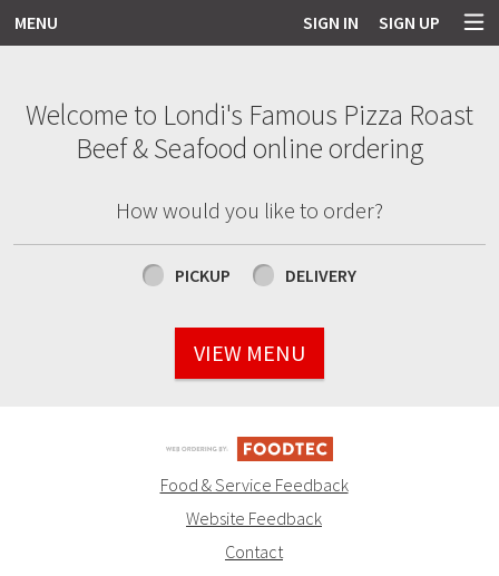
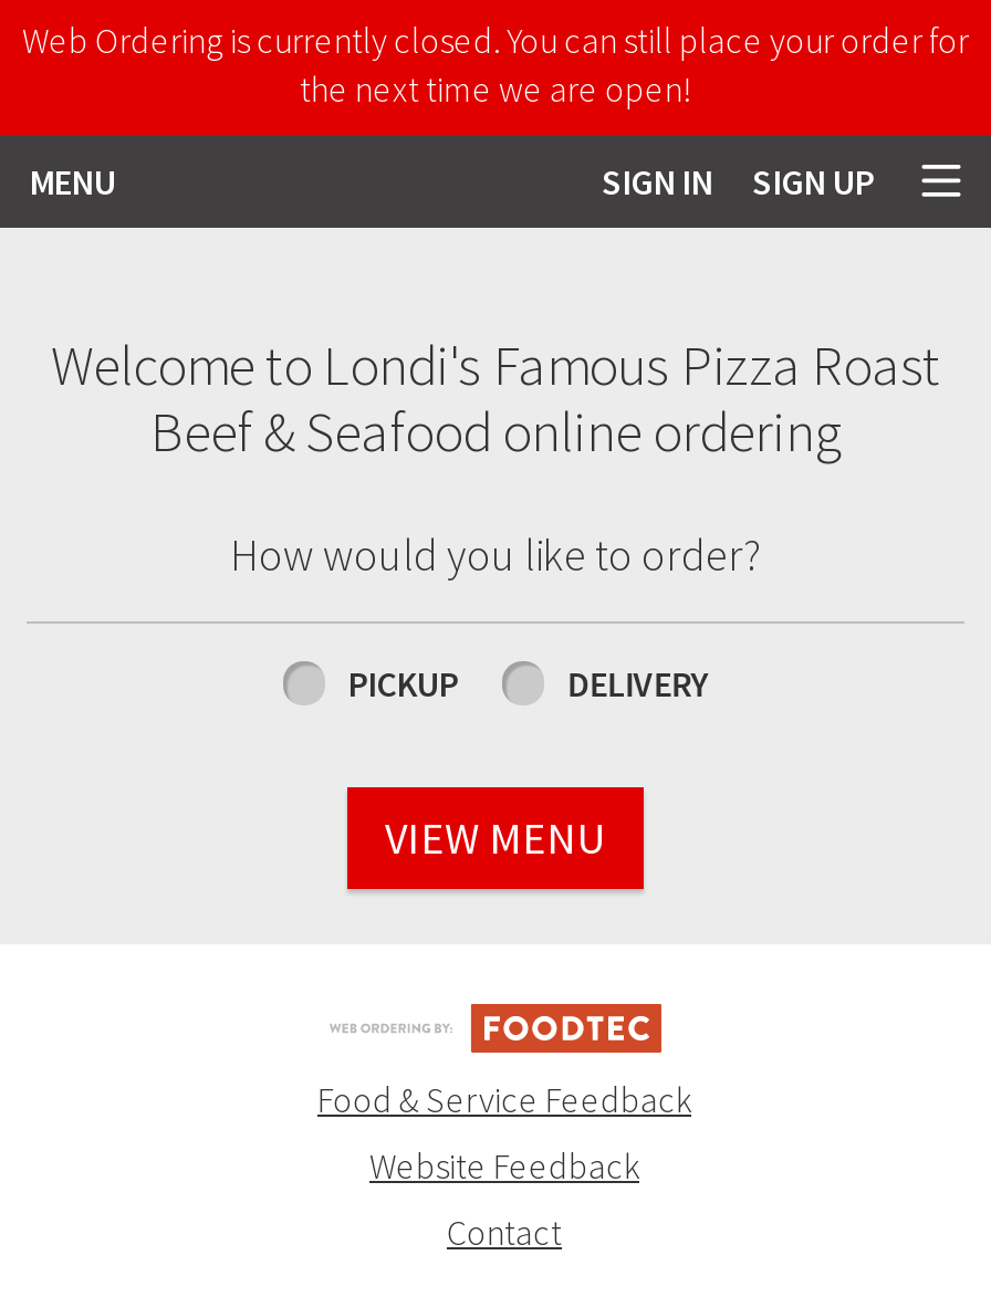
+ Web Ordering is currently closed. You can still place your order for
+ the next time we are open!
